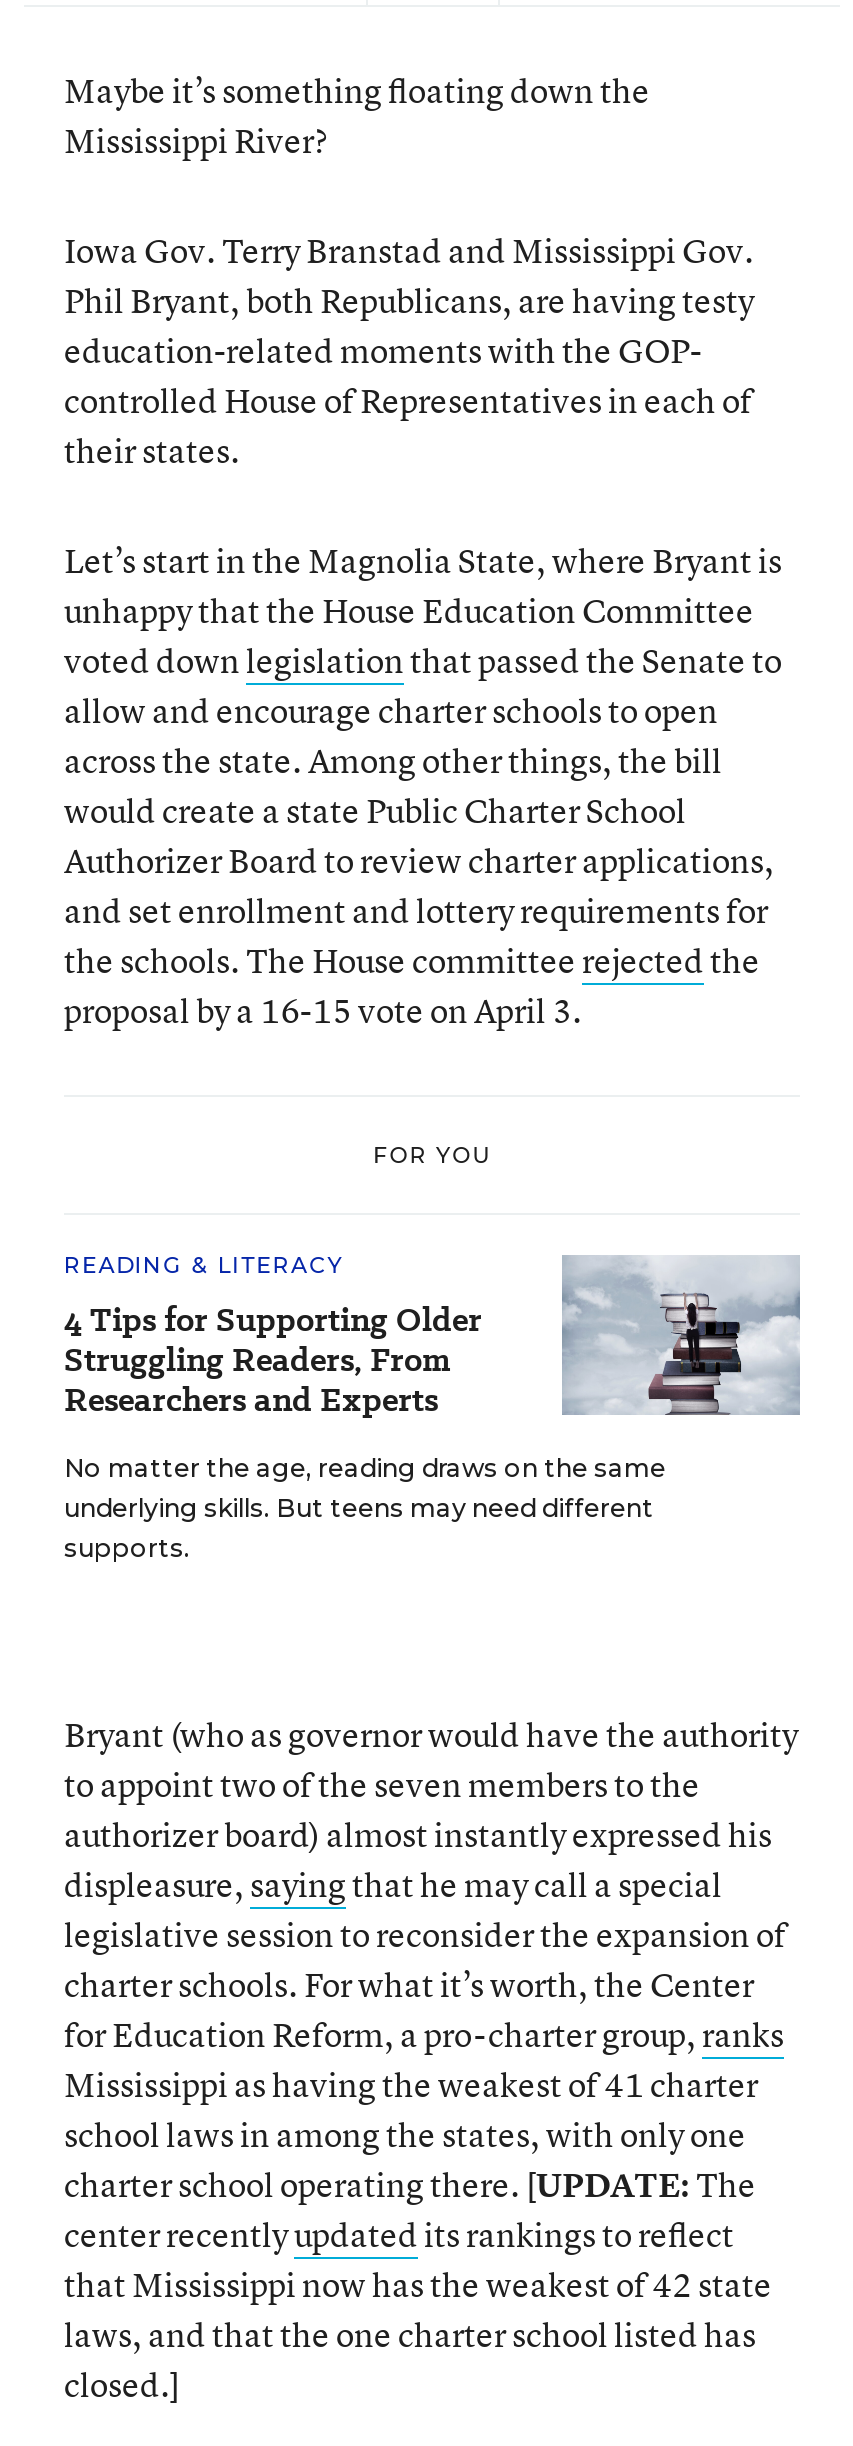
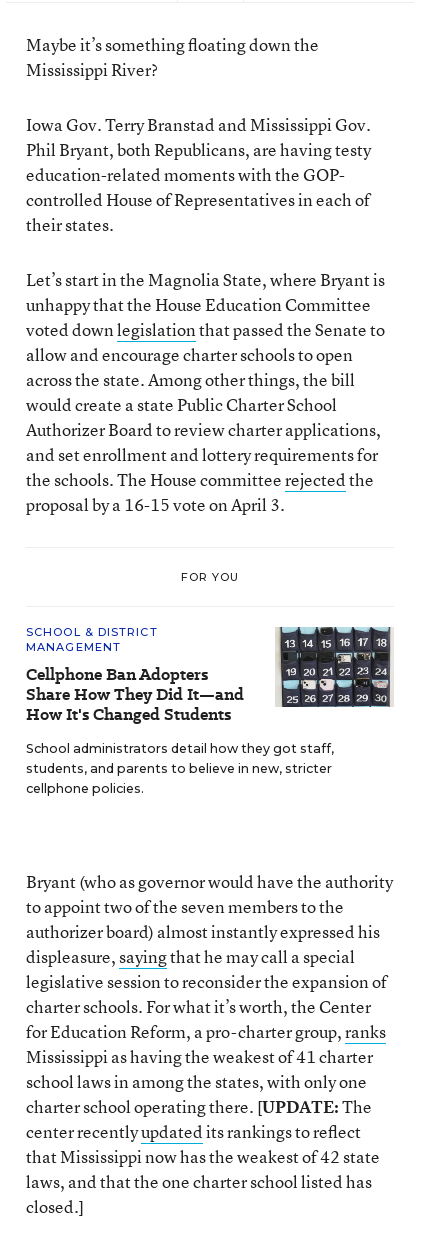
- READING & LITERACY
- 4 Tips for Supporting Older
- Struggling Readers, From
- Researchers and Experts
+ SCHOOL & DISTRICT
+ MANAGEMENT
+ Cellphone Ban Adopters
+ Share How They Did It—and
+ How It's Changed Students

- [image]
- No matter the age, reading draws on the same
- underlying skills. But teens may need different
- supports.
+ [image]
+ School administrators detail how they got staff,
+ students, and parents to believe in new, stricter
+ cellphone policies.
